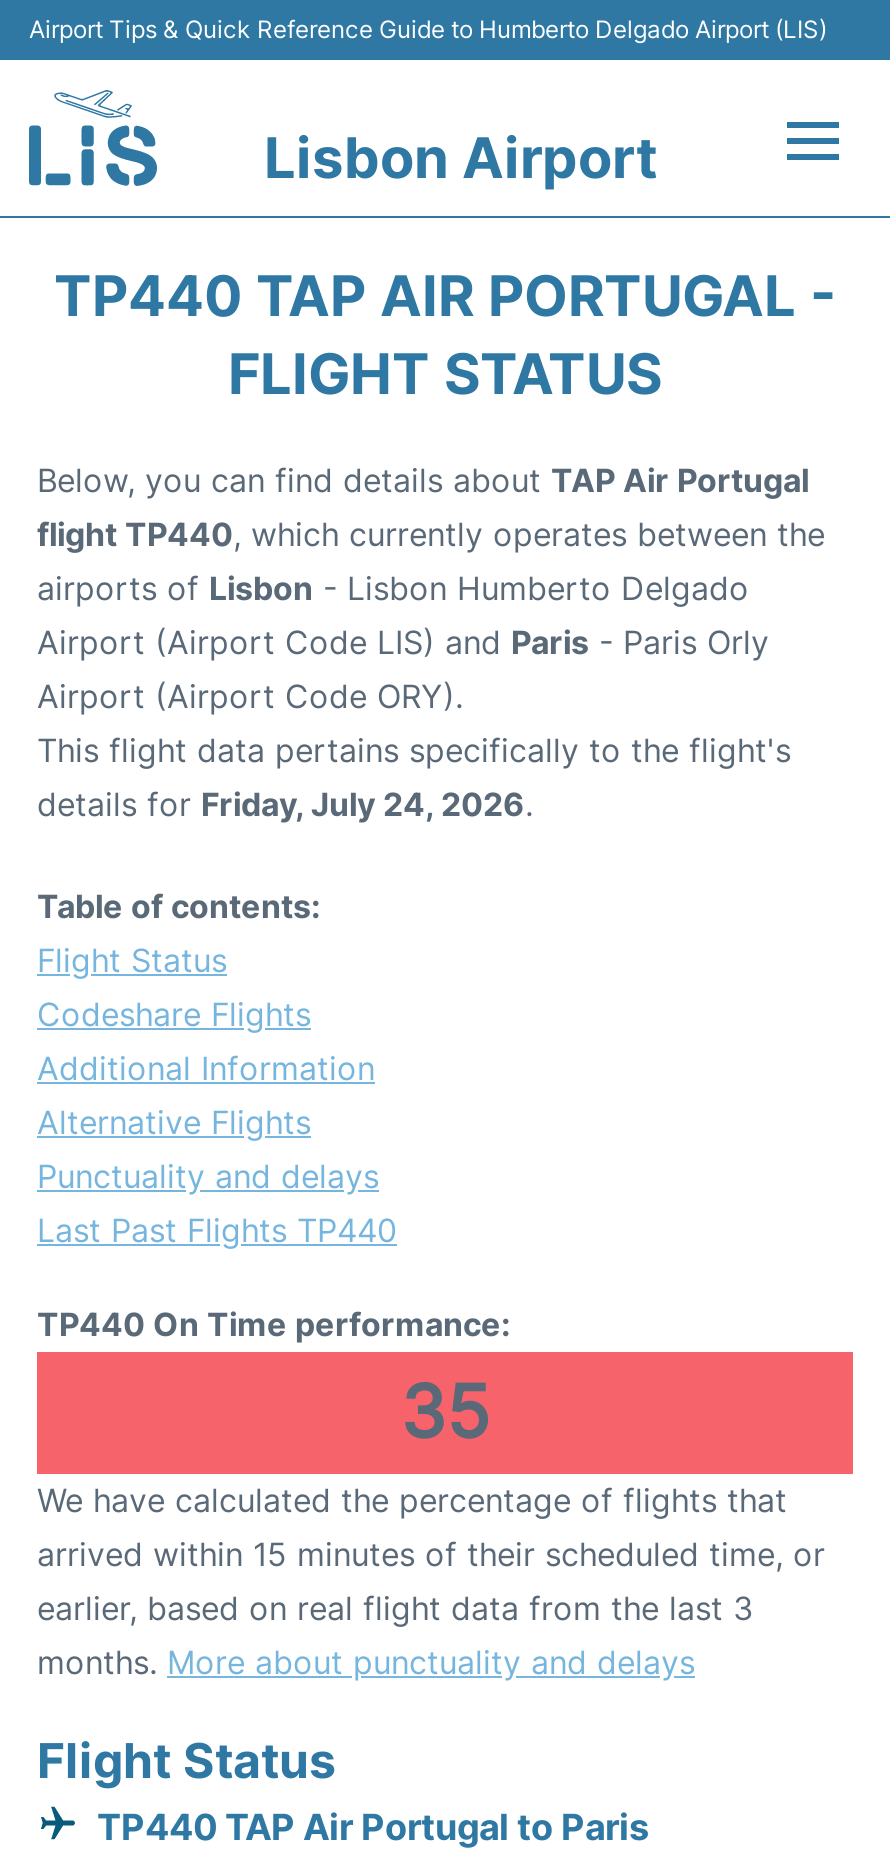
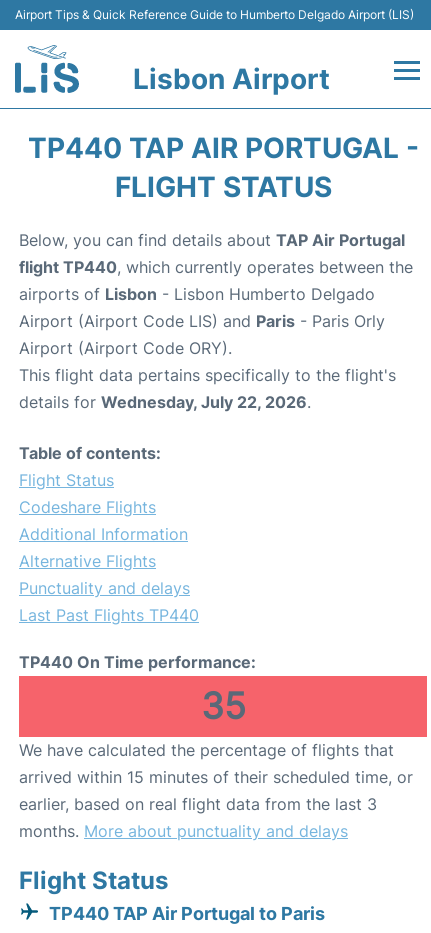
- details for Friday, July 24, 2026.
+ details for Wednesday, July 22, 2026.
